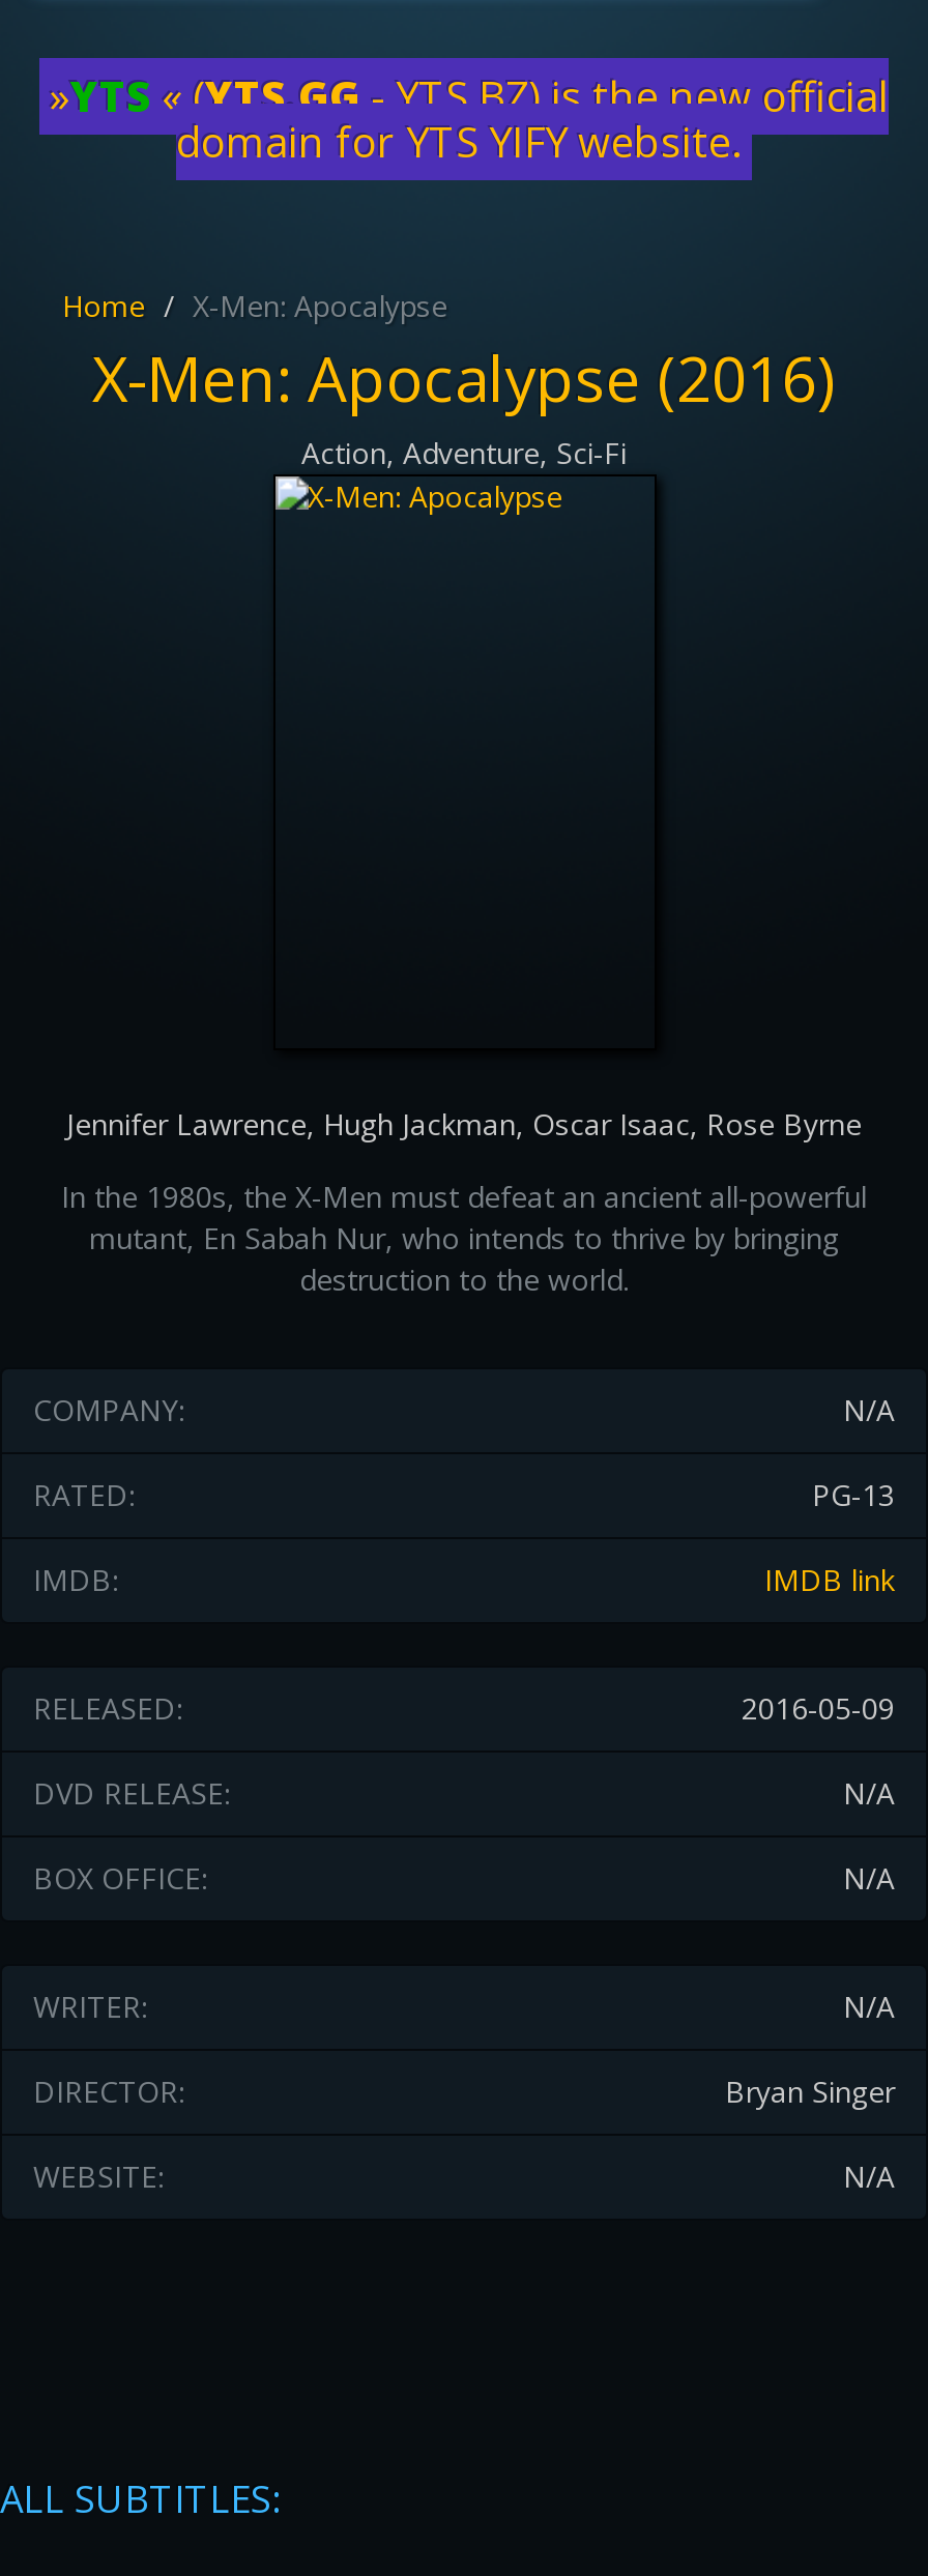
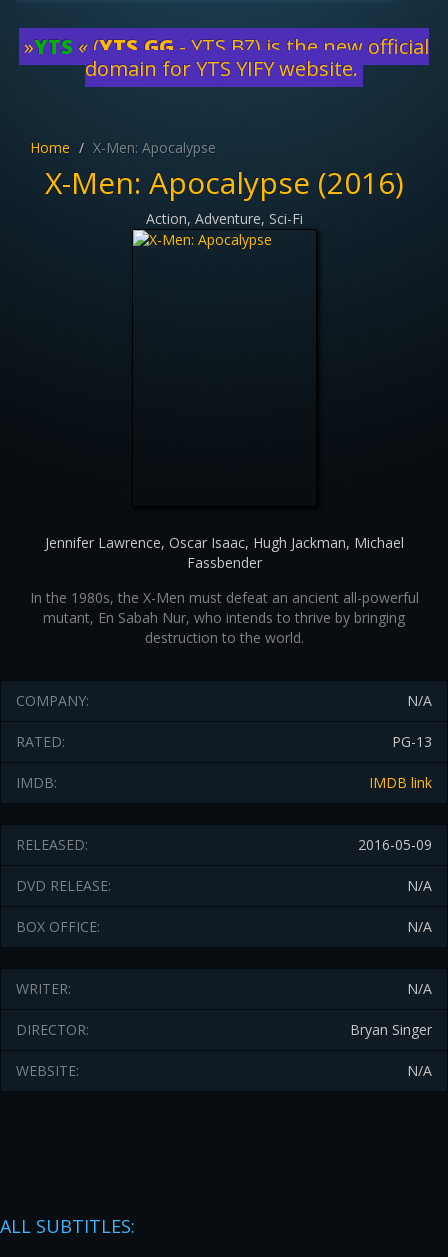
- Jennifer Lawrence, Hugh Jackman, Oscar Isaac, Rose Byrne
+ Jennifer Lawrence, Oscar Isaac, Hugh Jackman, Michael
+ Fassbender
